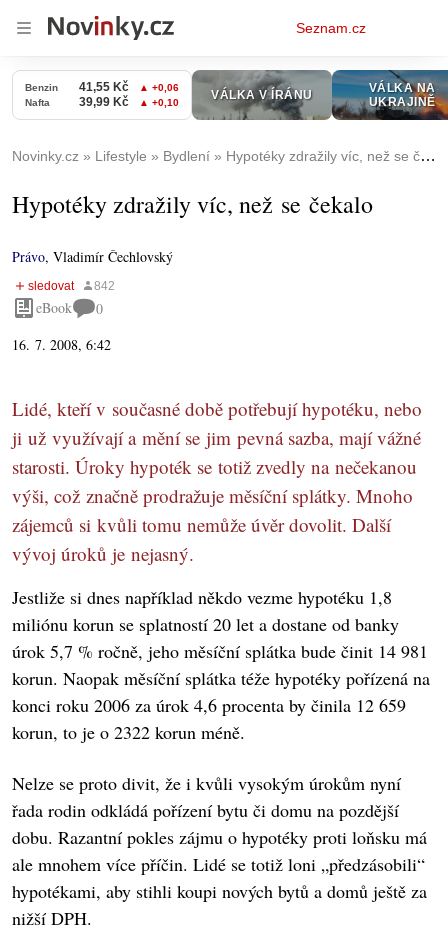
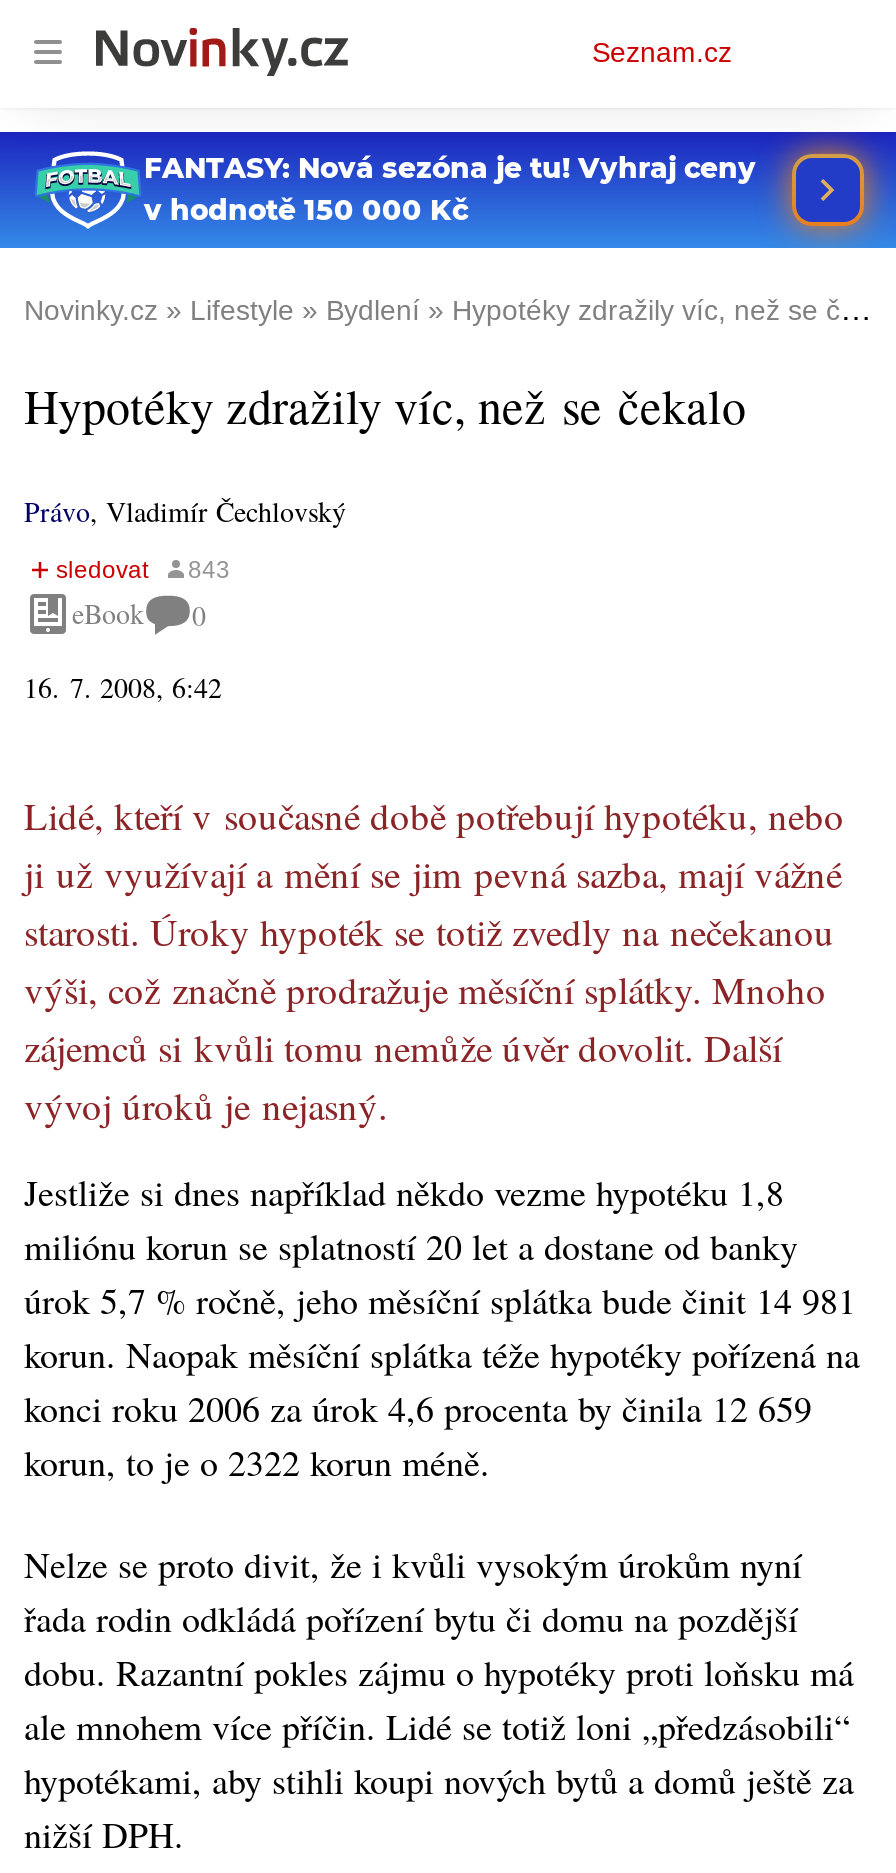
- [image]
+ [image]
